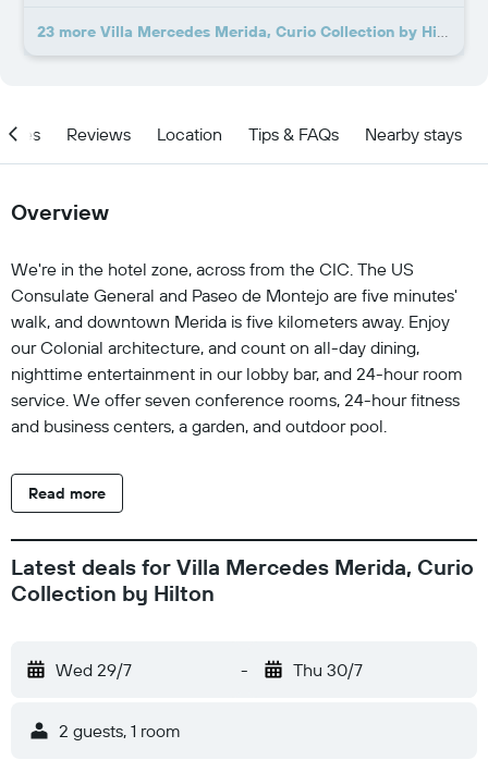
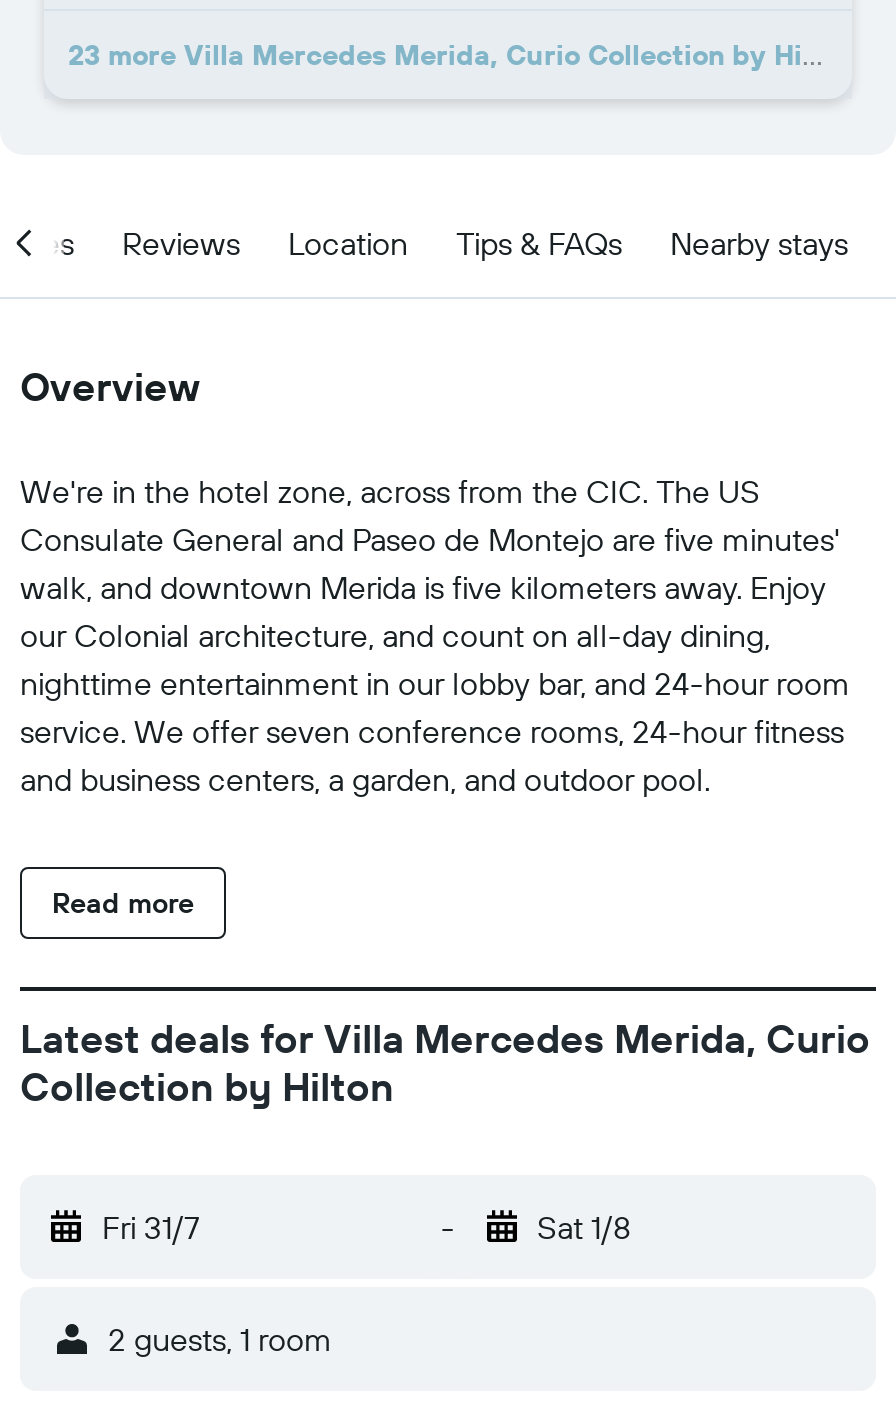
- Wed 29/7
+ Fri 31/7

- Thu 30/7
+ Sat 1/8
